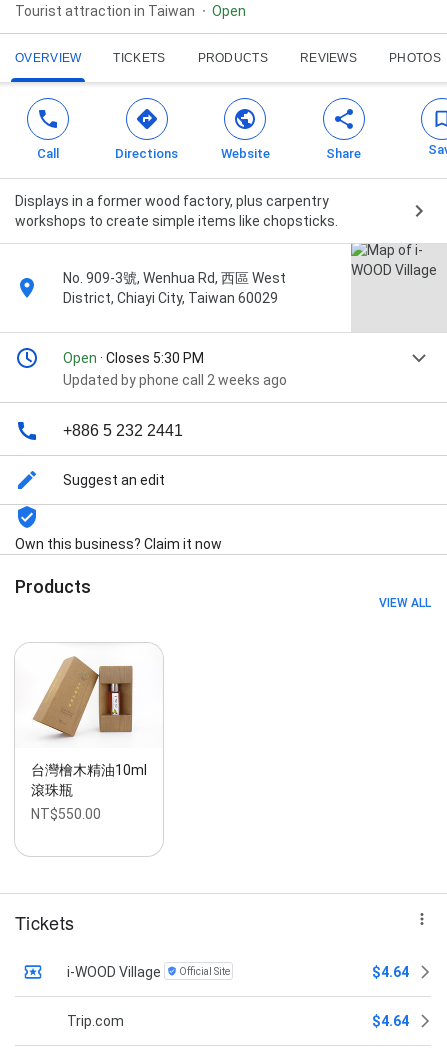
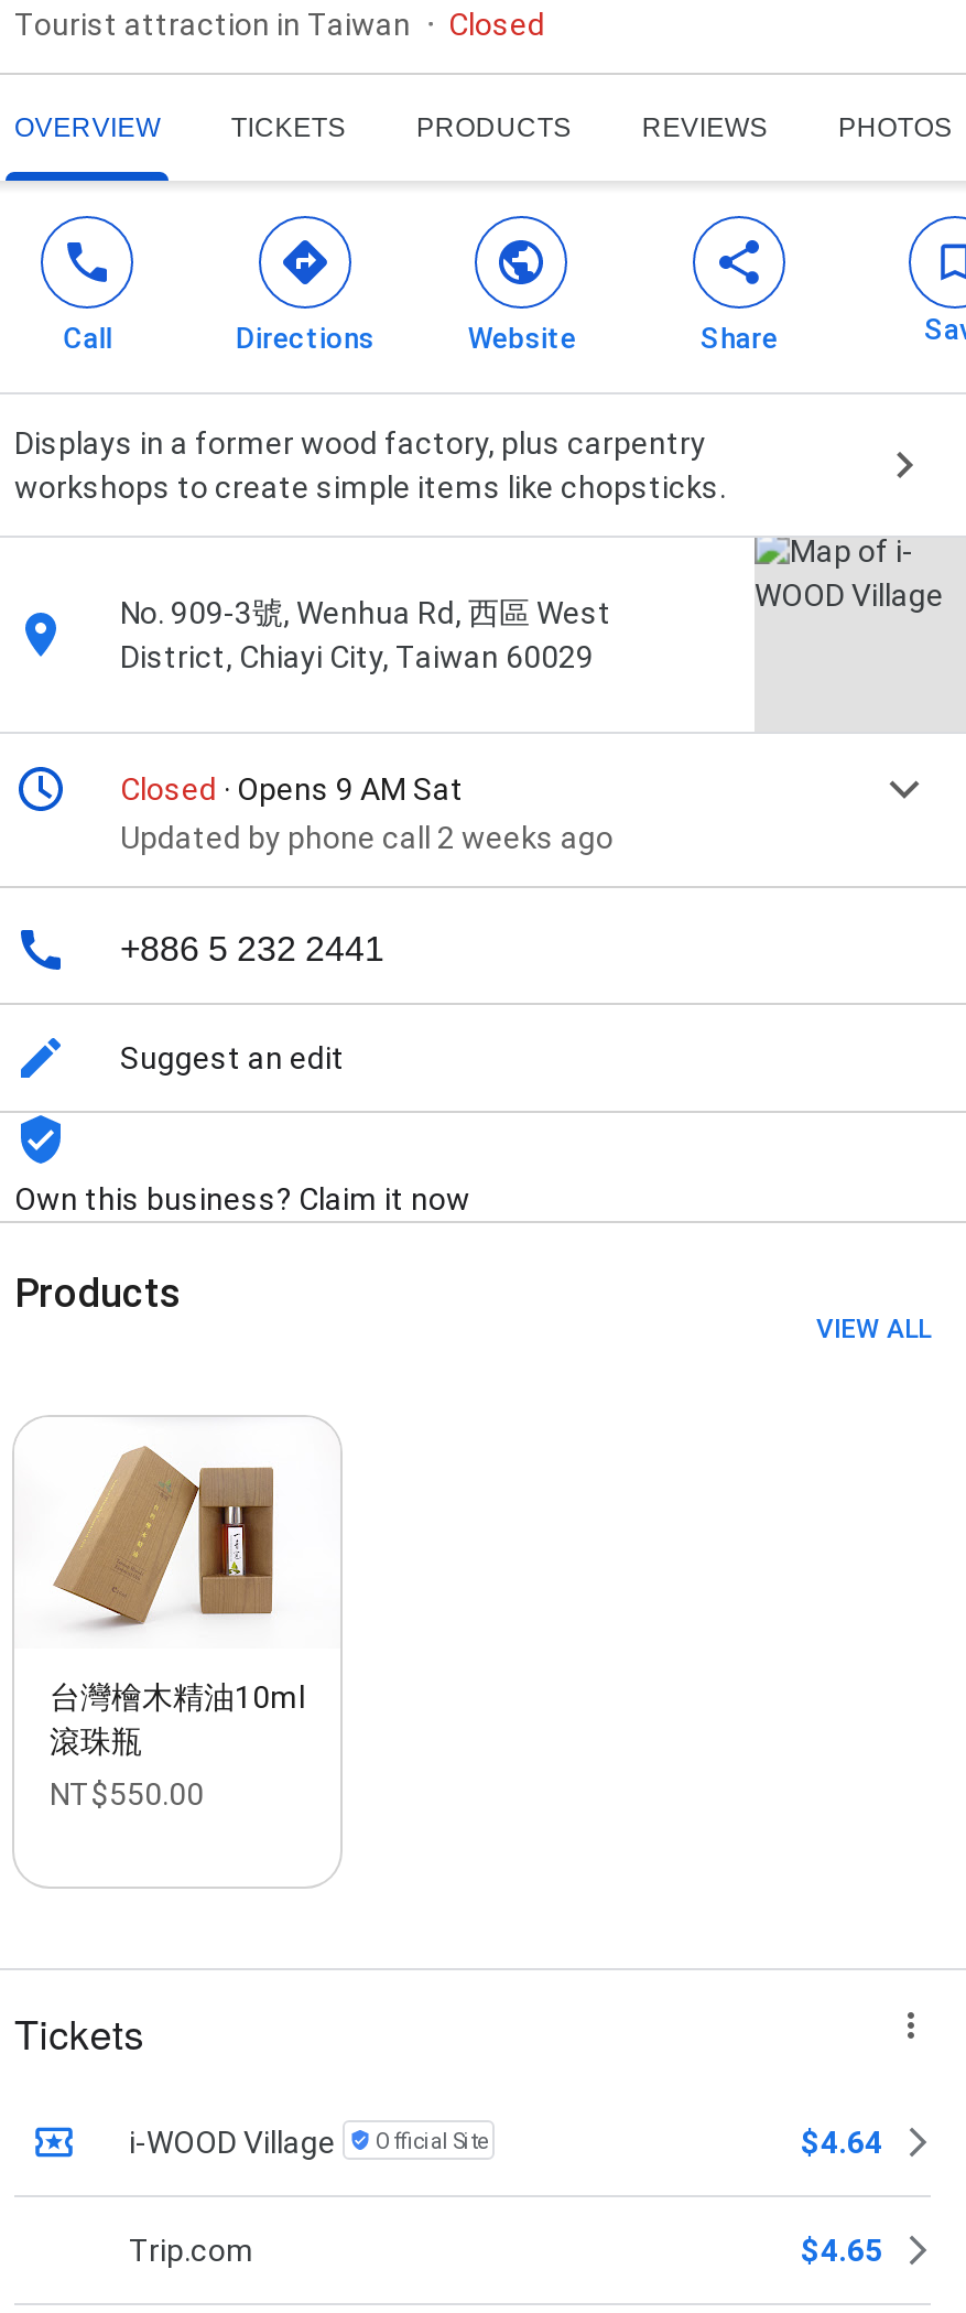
- Open
+ Closed

- Open · Closes 5:30 PM
+ Closed · Opens 9 AM Sat

- $4.64
+ $4.65
